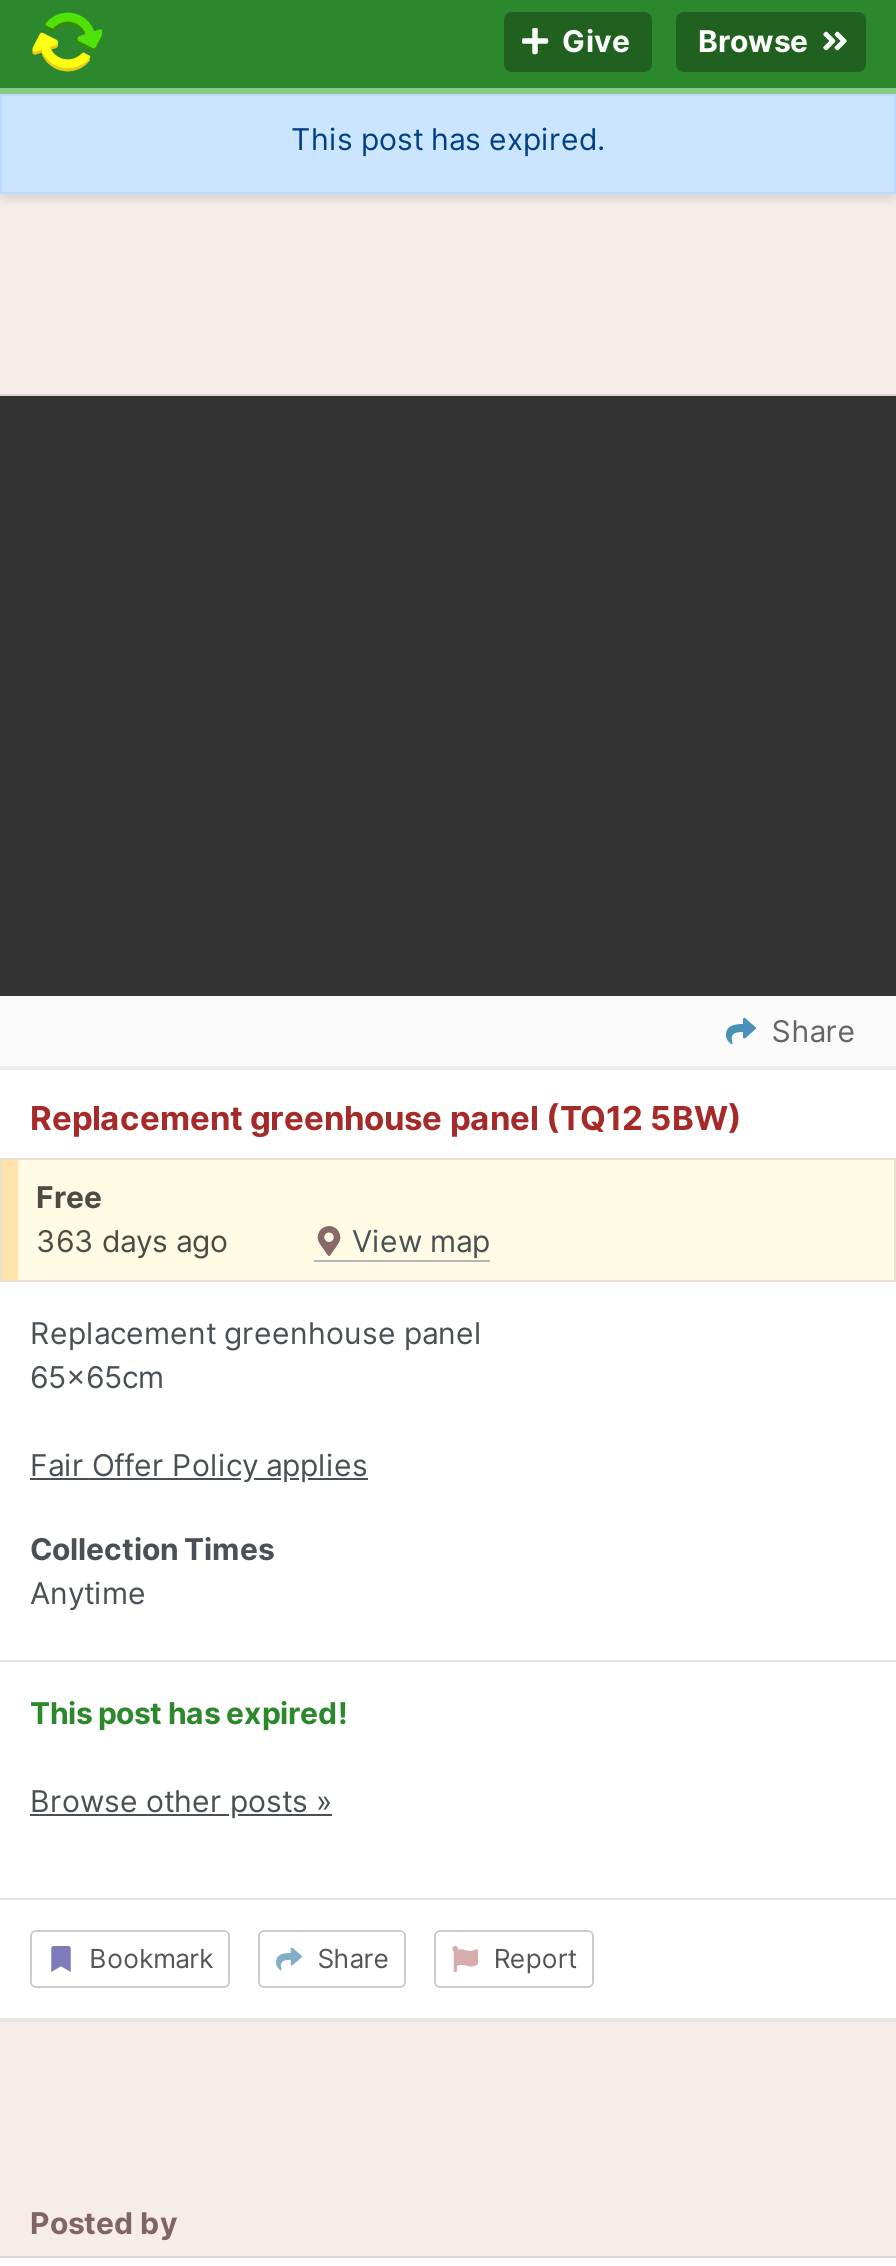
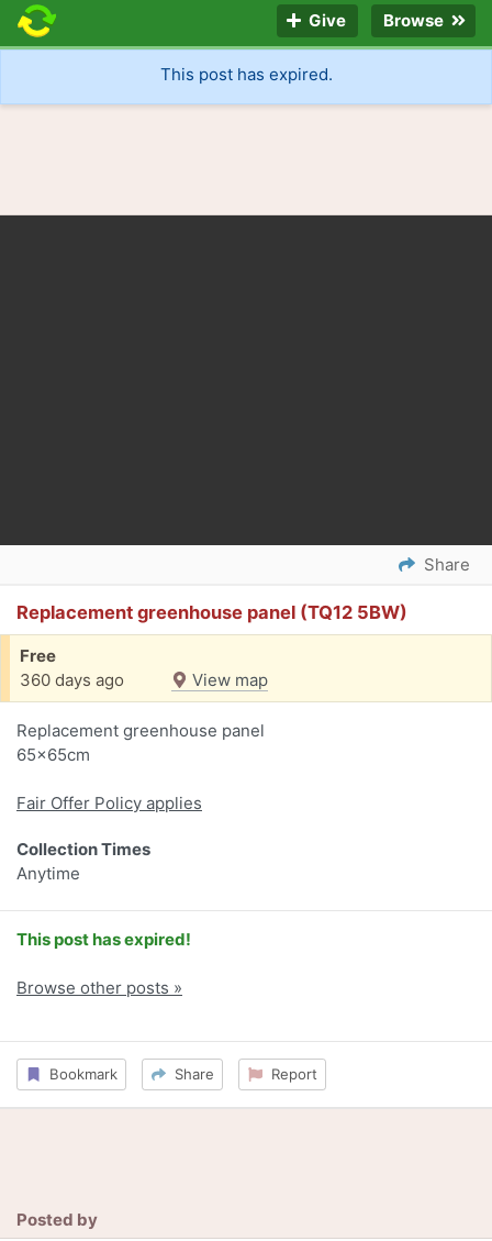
- 363 days ago
+ 360 days ago
